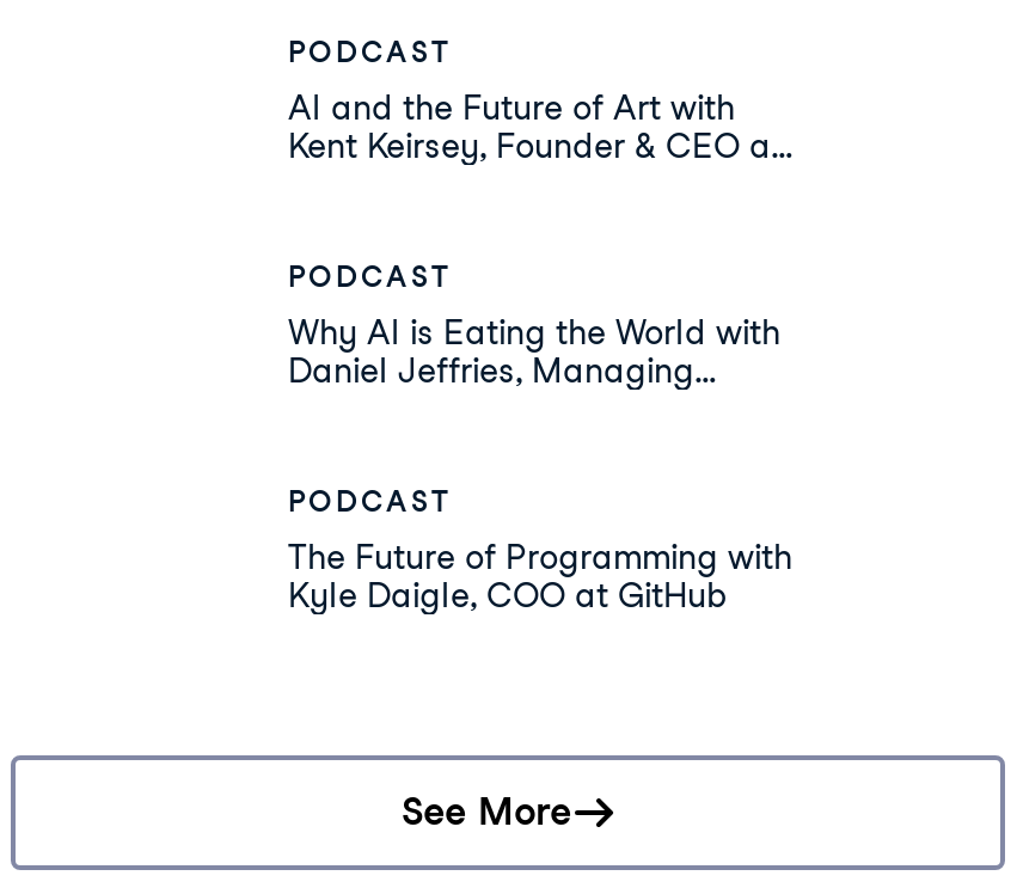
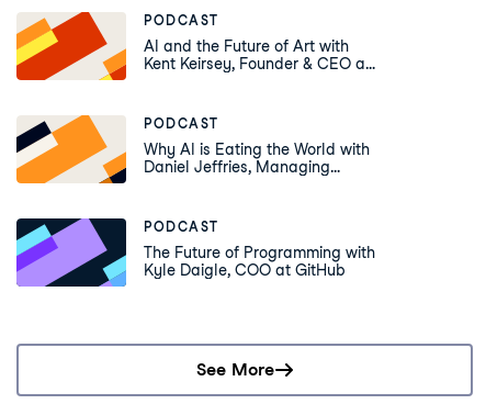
+ [image]

+ [image]

+ [image]
